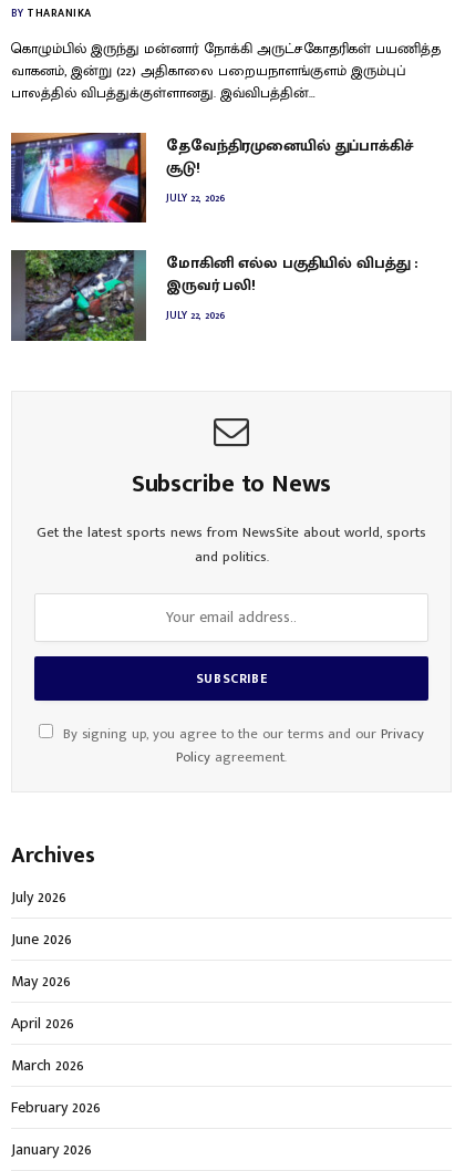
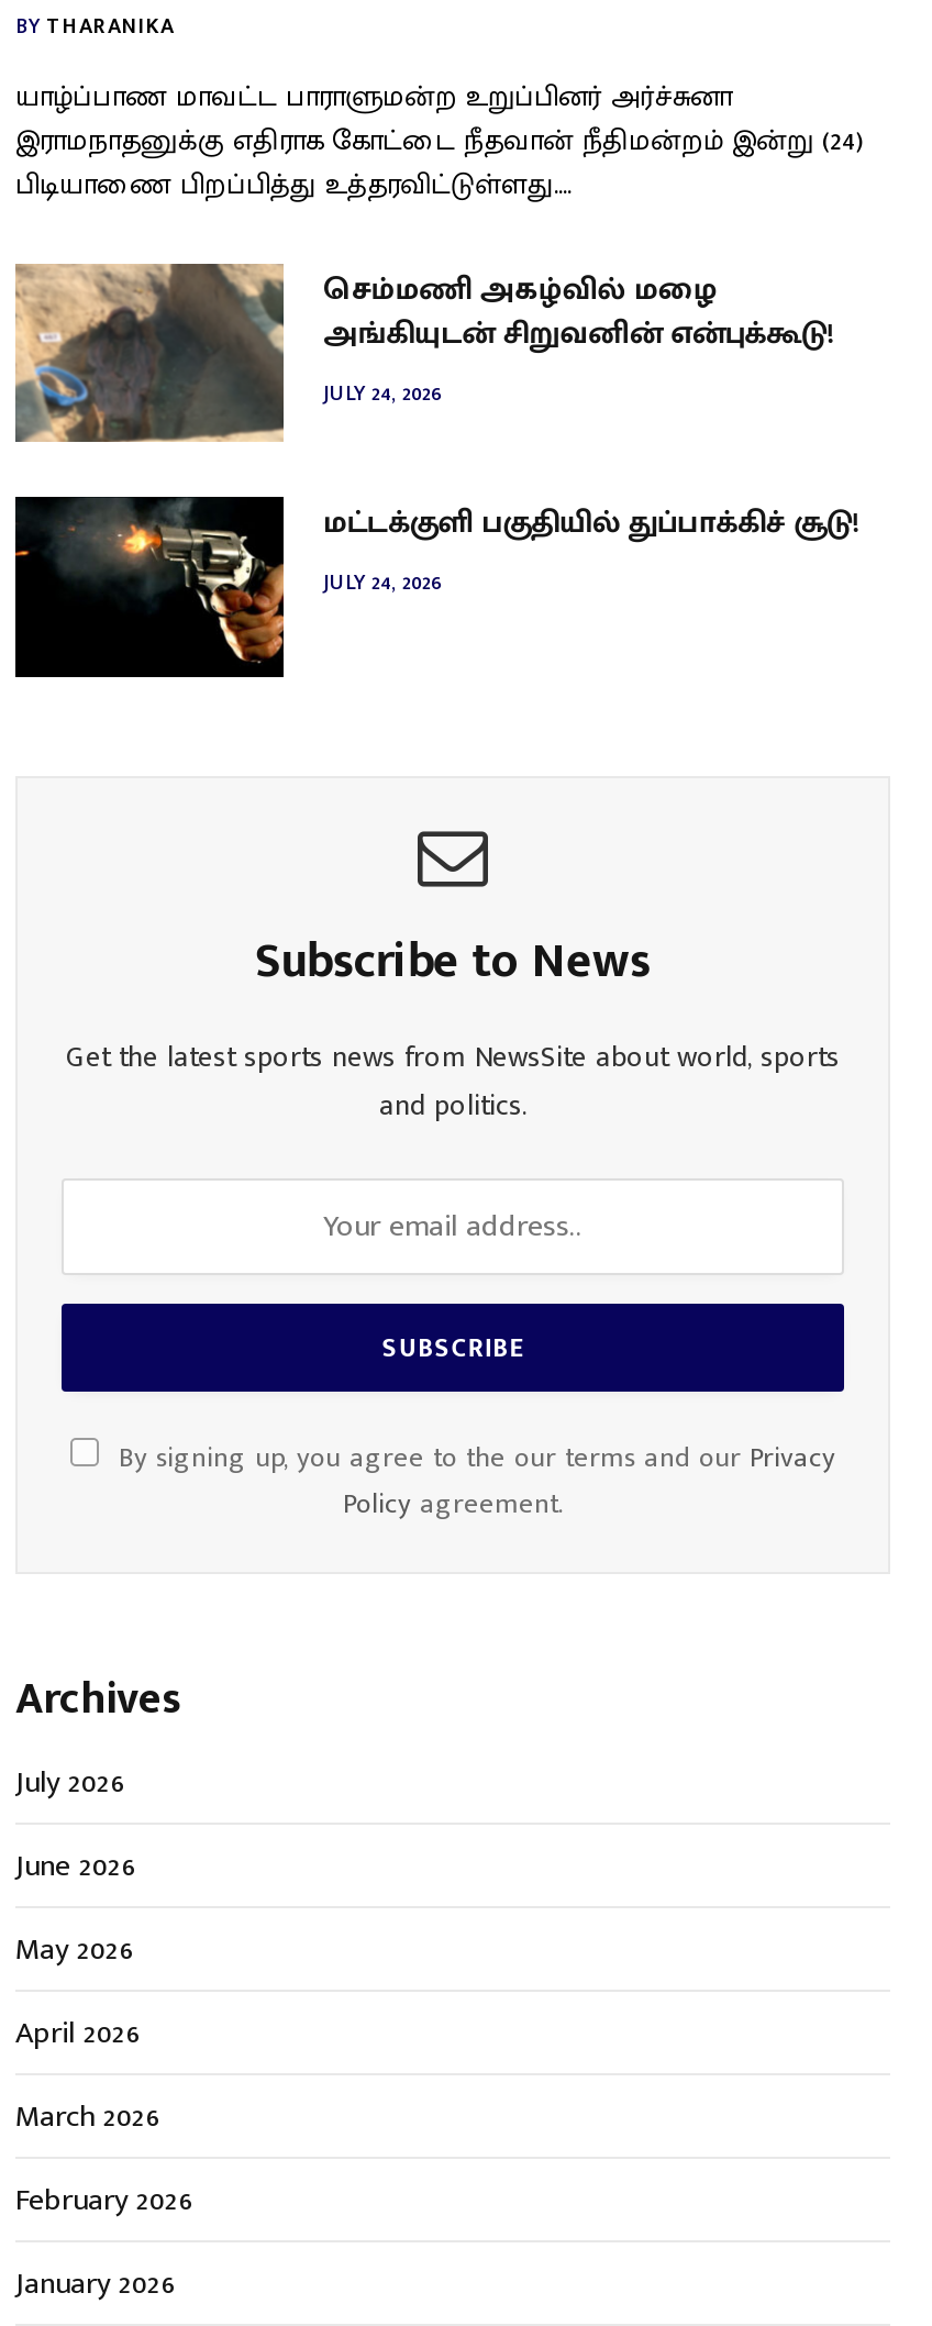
- கொழும்பில் இருந்து மன்னார் நோக்கி அருட்சகோதரிகள் பயணித்த
- வாகனம், இன்று (22) அதிகாலை பறையநாளங்குளம் இரும்புப்
- பாலத்தில் விபத்துக்குள்ளானது. இவ்விபத்தின்…
+ யாழ்ப்பாண மாவட்ட பாராளுமன்ற உறுப்பினர் அர்ச்சுனா
+ இராமநாதனுக்கு எதிராக கோட்டை நீதவான் நீதிமன்றம் இன்று (24)
+ பிடியாணை பிறப்பித்து உத்தரவிட்டுள்ளது.…

- [image]
- தேவேந்திரமுனையில் துப்பாக்கிச்
- சூடு!
- JULY 22, 2026
+ [image]
+ செம்மணி அகழ்வில் மழை
+ அங்கியுடன் சிறுவனின் என்புக்கூடு!
+ JULY 24, 2026

- [image]
- மோகினி எல்ல பகுதியில் விபத்து :
- இருவர் பலி!
- JULY 22, 2026
+ [image]
+ மட்டக்குளி பகுதியில் துப்பாக்கிச் சூடு!
+ JULY 24, 2026
